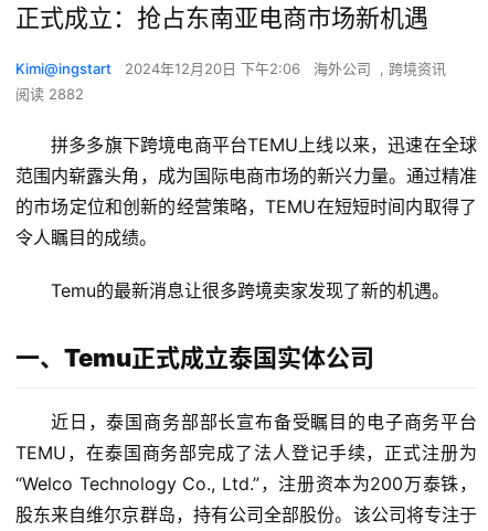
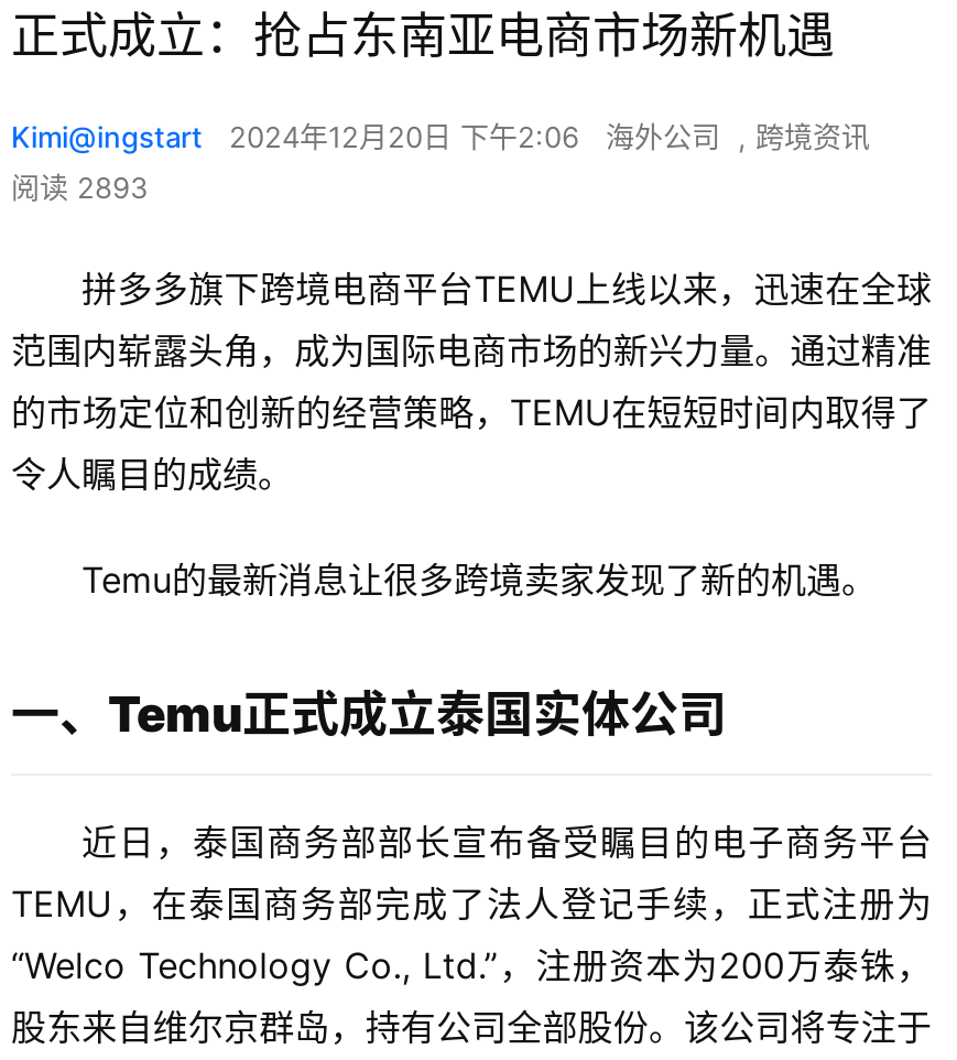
- 阅读 2882
+ 阅读 2893
